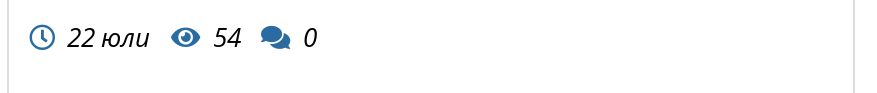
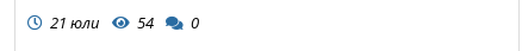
- 22 юли 54 0
+ 21 юли 54 0
